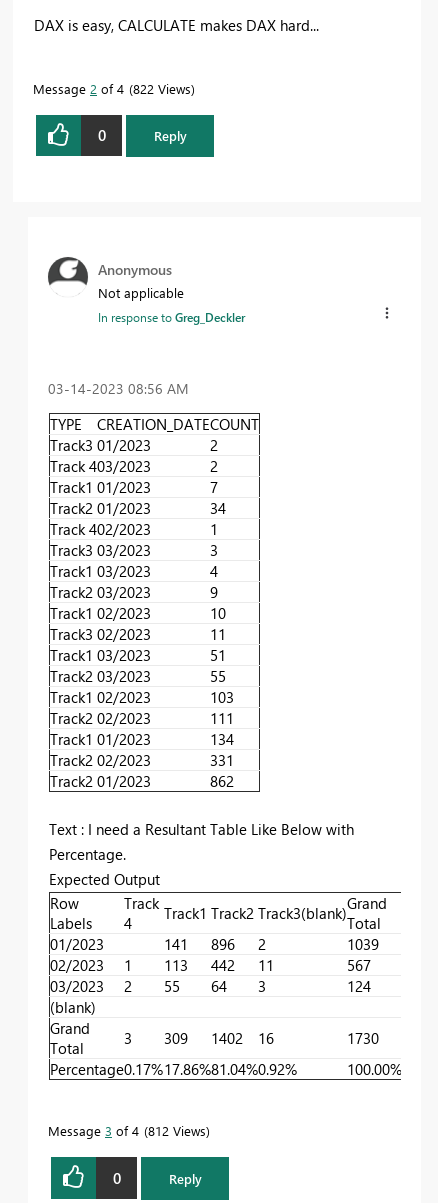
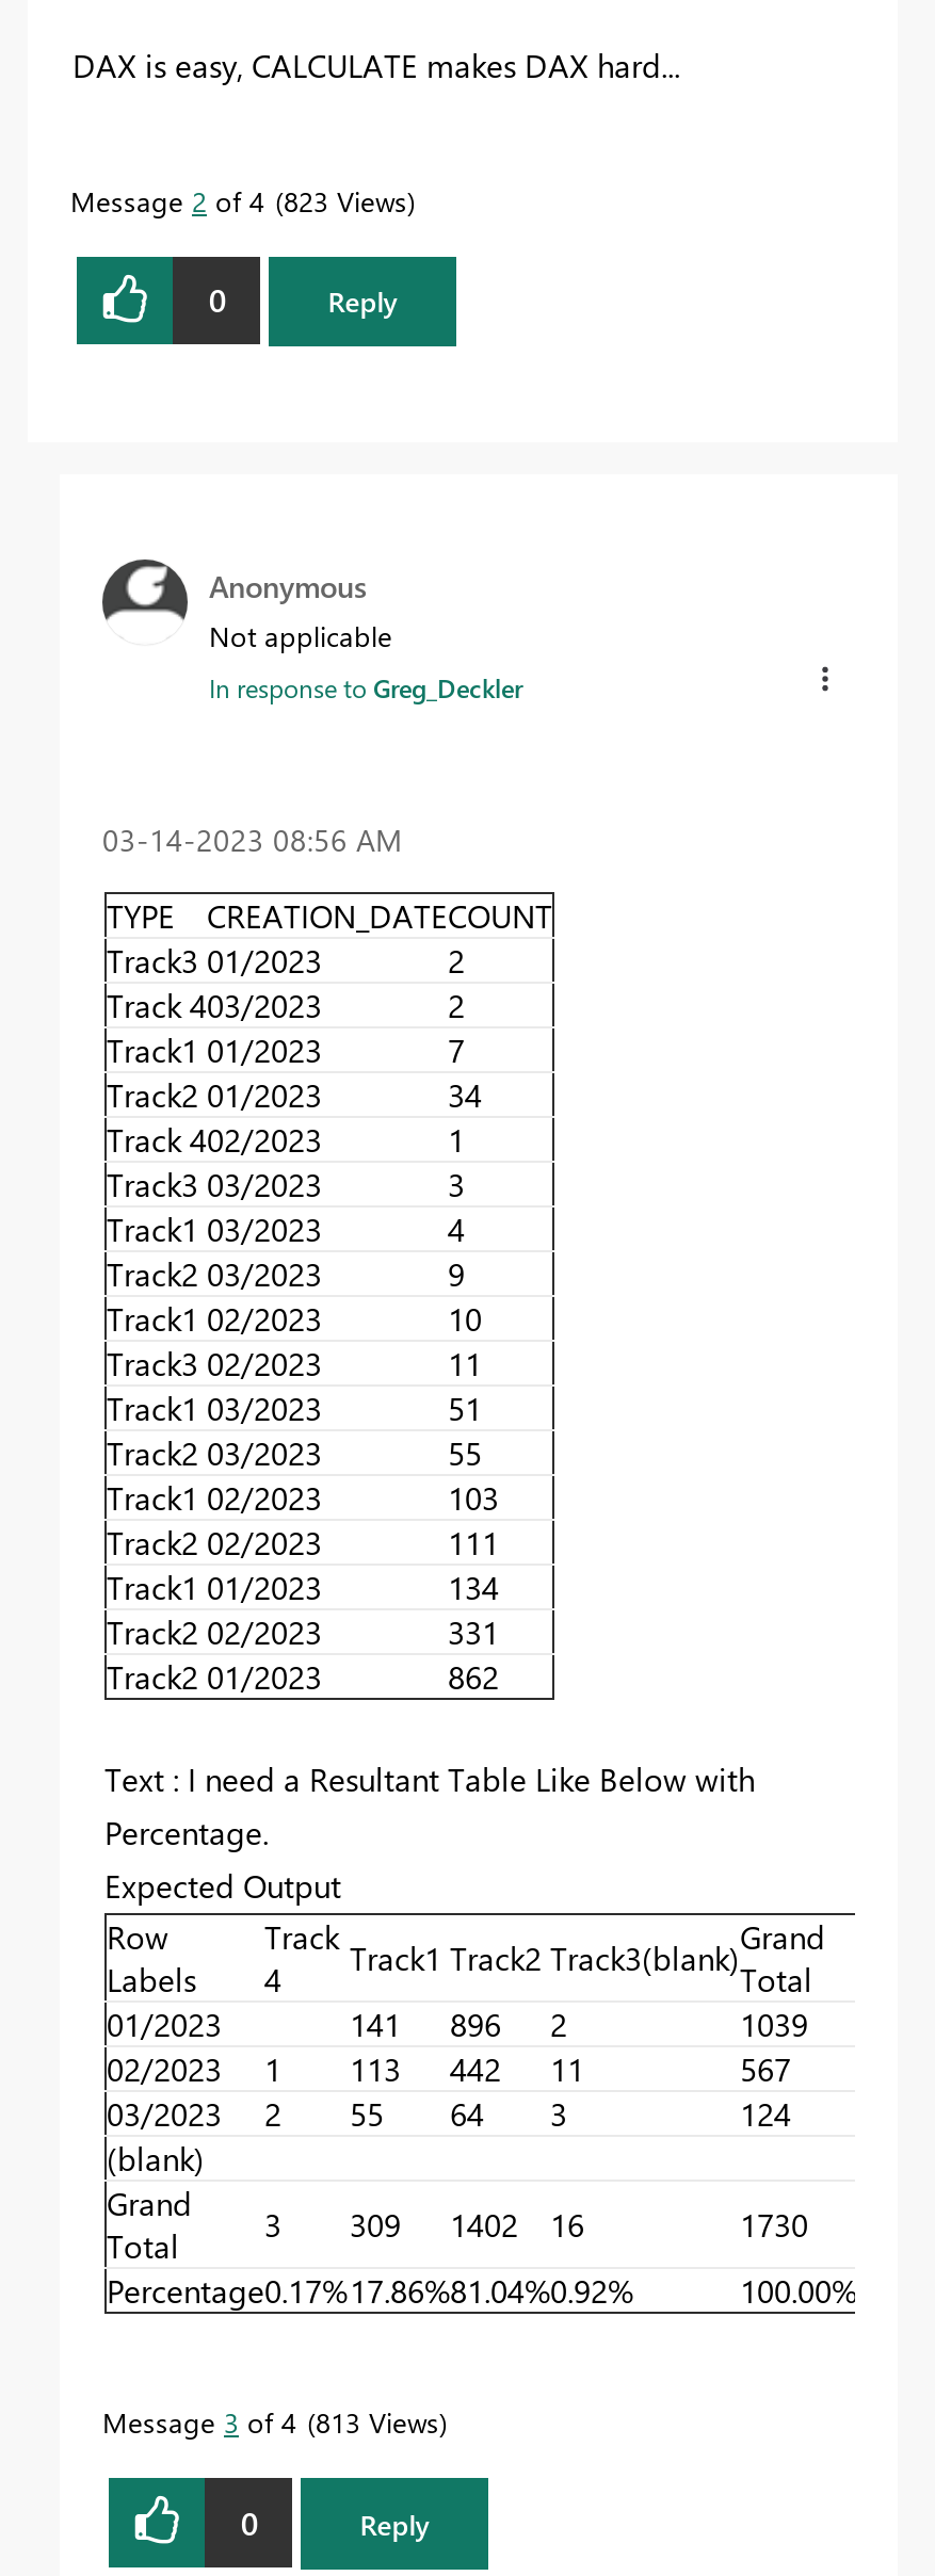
- Message 2 of 4 822 Views
+ Message 2 of 4 823 Views

- Message 3 of 4 812 Views
+ Message 3 of 4 813 Views
